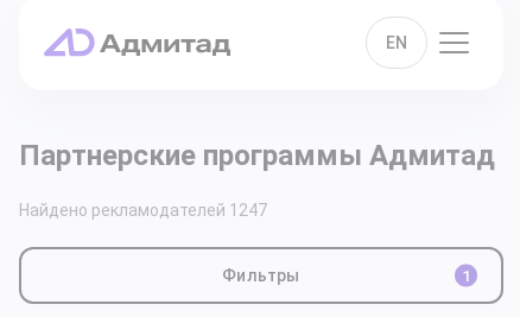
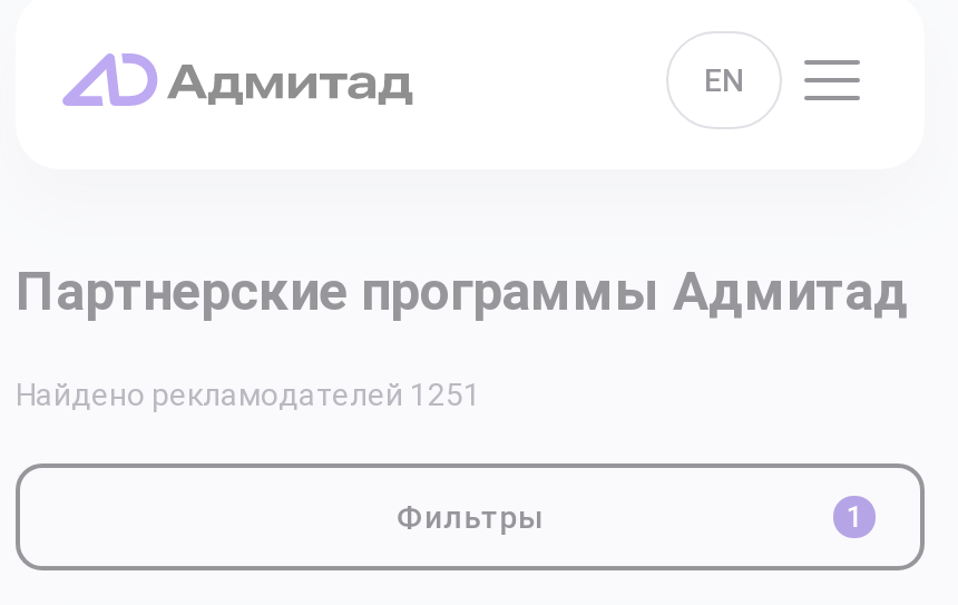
- Найдено рекламодателей 1247
+ Найдено рекламодателей 1251
